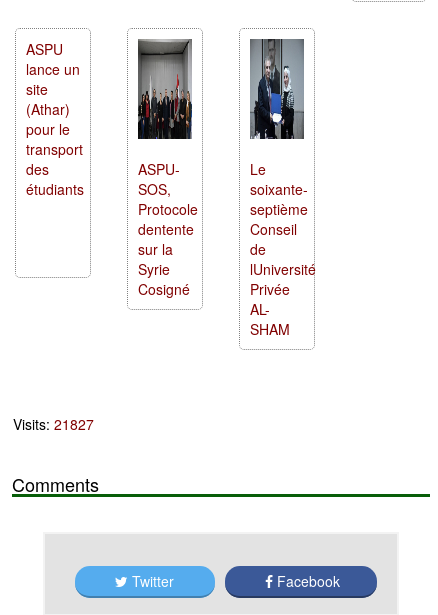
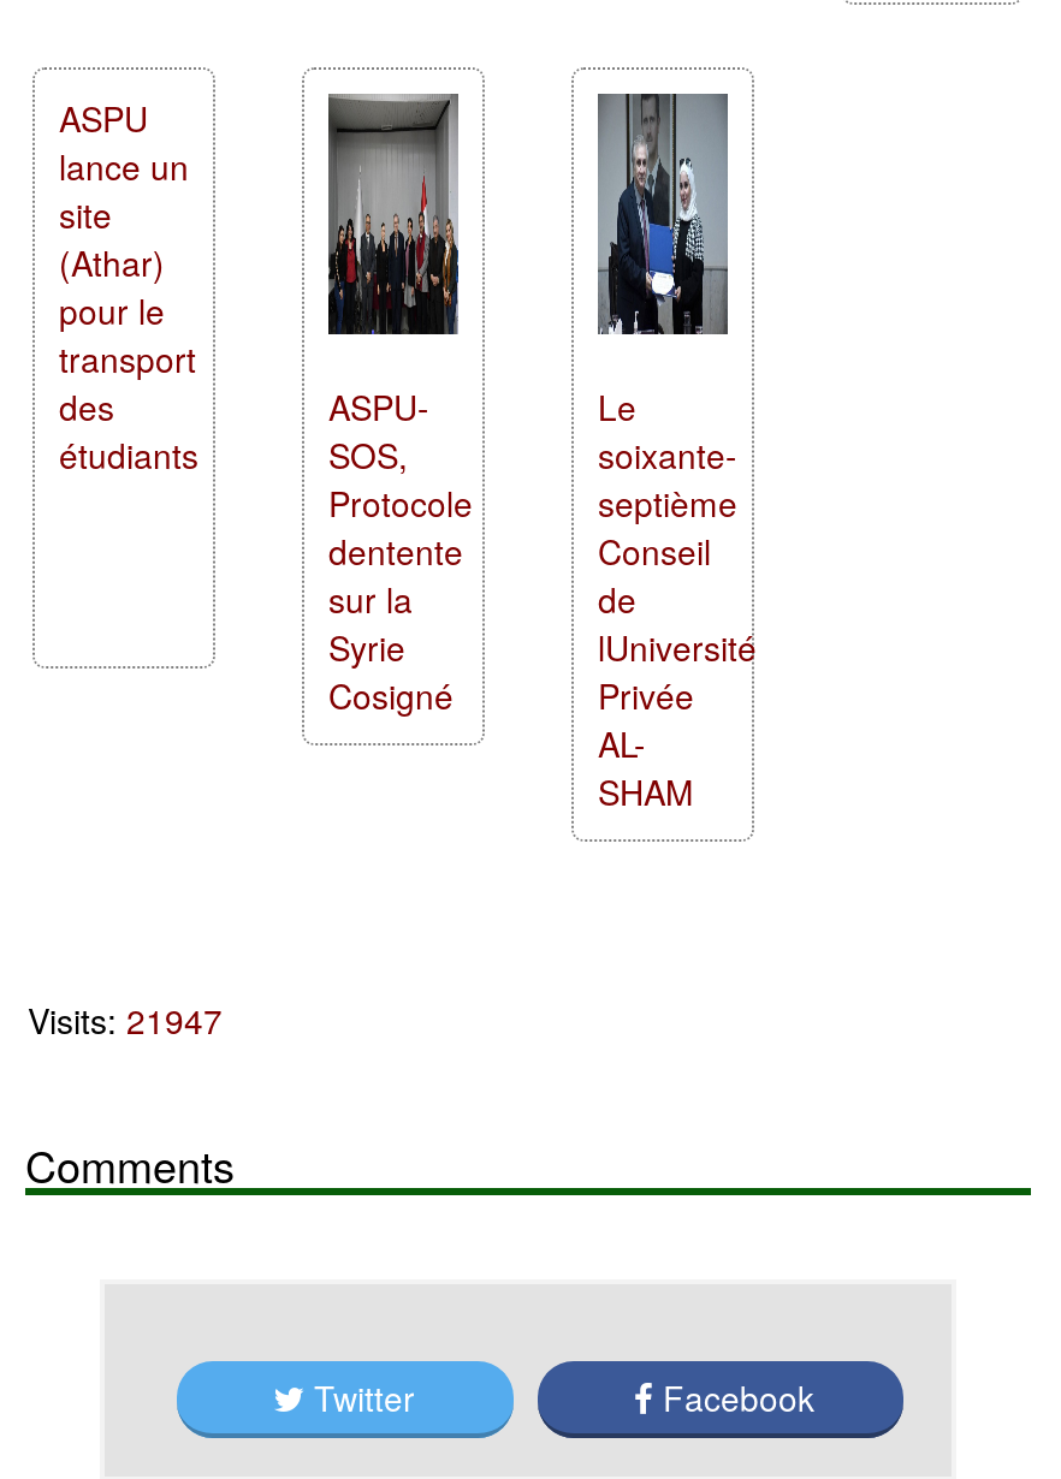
- Visits: 21827
+ Visits: 21947
